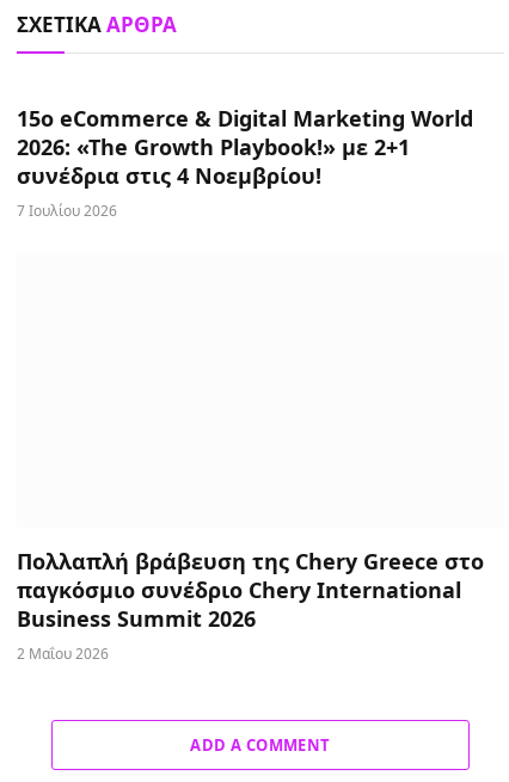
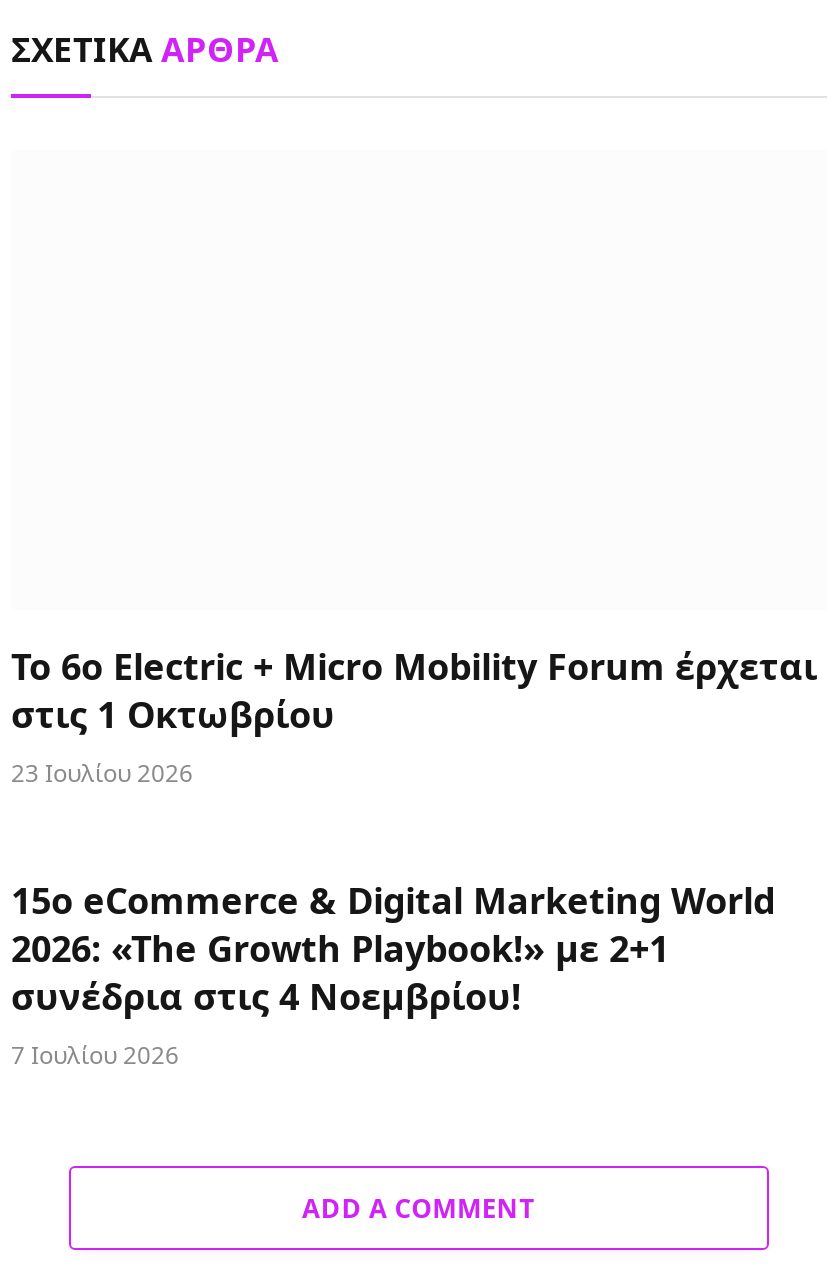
+ Το 6ο Electric + Micro Mobility Forum έρχεται
+ στις 1 Οκτωβρίου
+ 23 Ιουλίου 2026

moved down: 15ο eCommerce & Digital Marketing World | 2026: «The Growth Playbook!» με 2+1 | συνέδρια στις 4 Νοεμβρίου! | 7 Ιουλίου 2026

- Πολλαπλή βράβευση της Chery Greece στο
- παγκόσμιο συνέδριο Chery International
- Business Summit 2026
- 2 Μαΐου 2026
